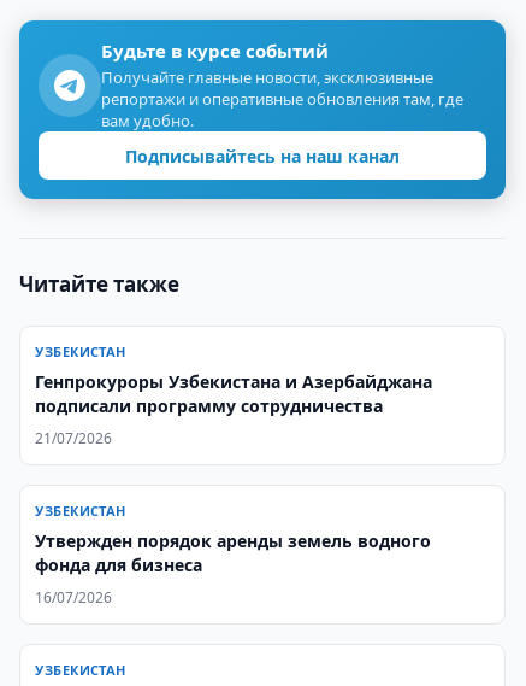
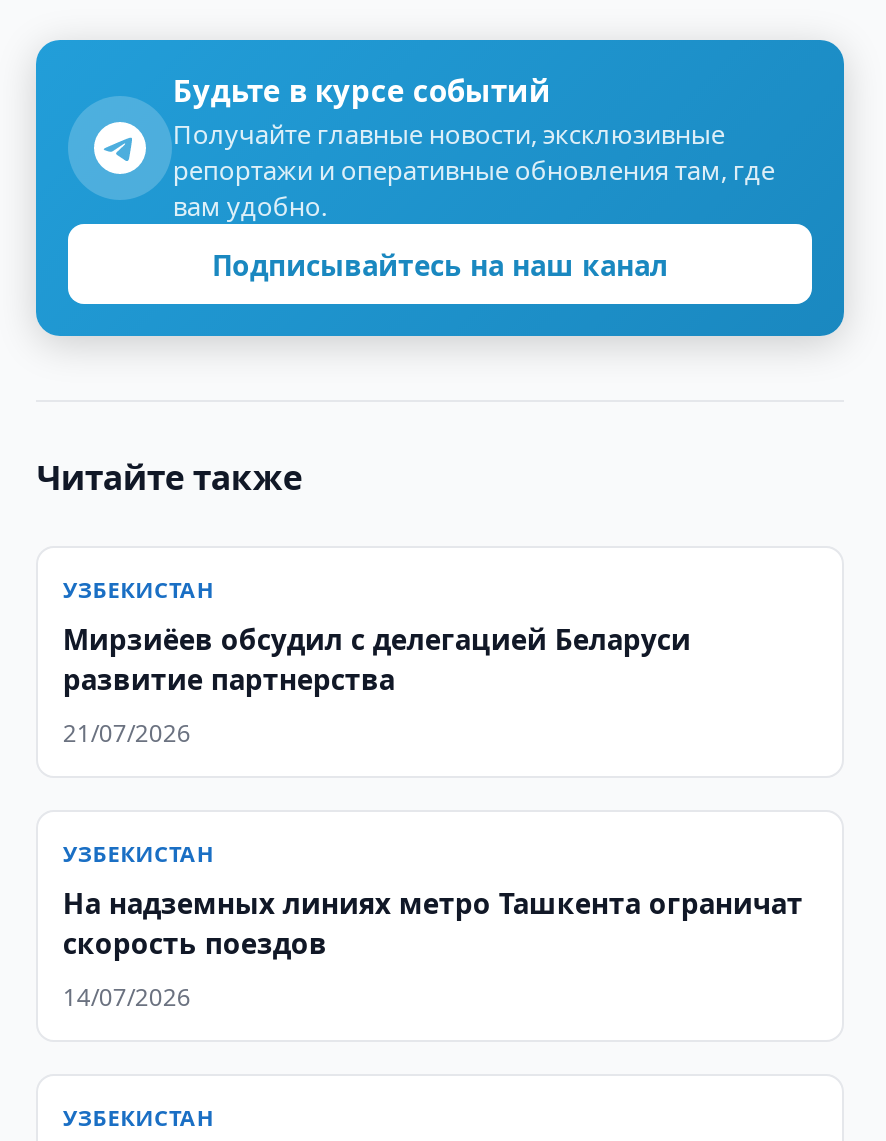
- Генпрокуроры Узбекистана и Азербайджана
- подписали программу сотрудничества
+ Мирзиёев обсудил с делегацией Беларуси
+ развитие партнерства

- Утвержден порядок аренды земель водного
- фонда для бизнеса
+ На надземных линиях метро Ташкента ограничат
+ скорость поездов

- 16/07/2026
+ 14/07/2026
